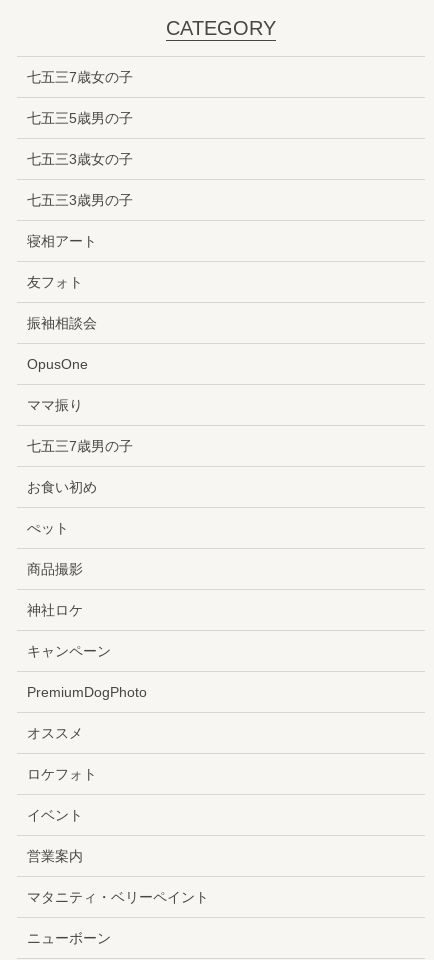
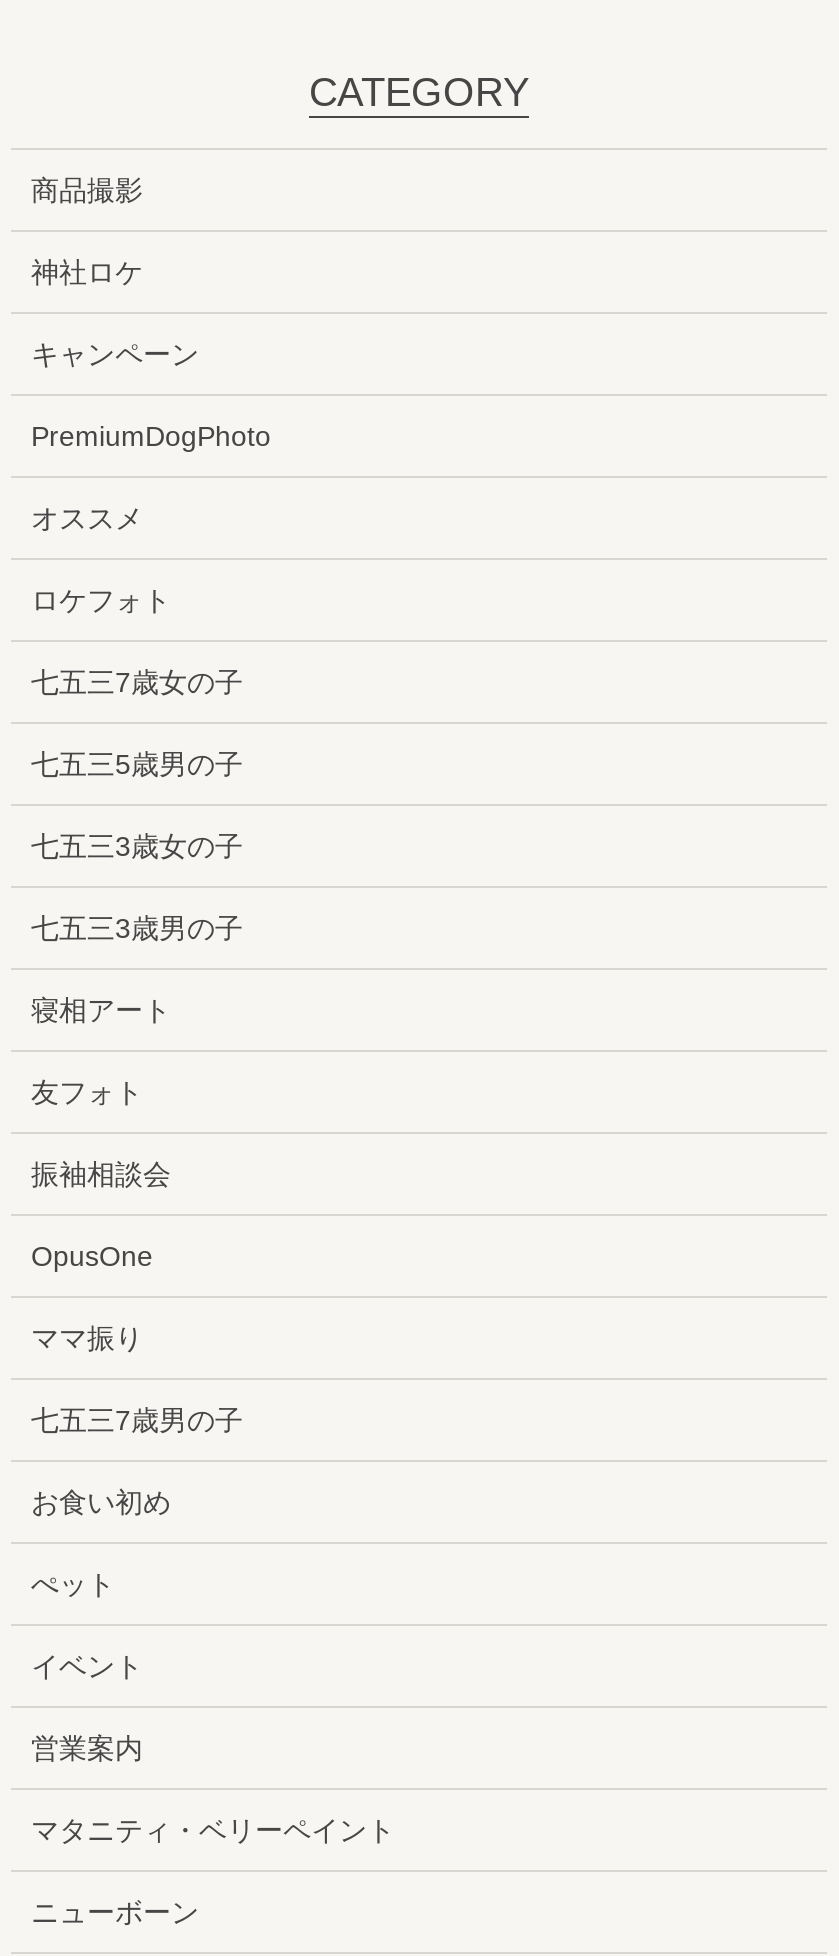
moved down: 七五三7歳女の子 | 七五三5歳男の子 | 七五三3歳女の子 | ... | 七五三7歳男の子 | お食い初め

moved up: 商品撮影 | 神社ロケ | キャンペーン | PremiumDogPhoto | オススメ | ロケフォト
